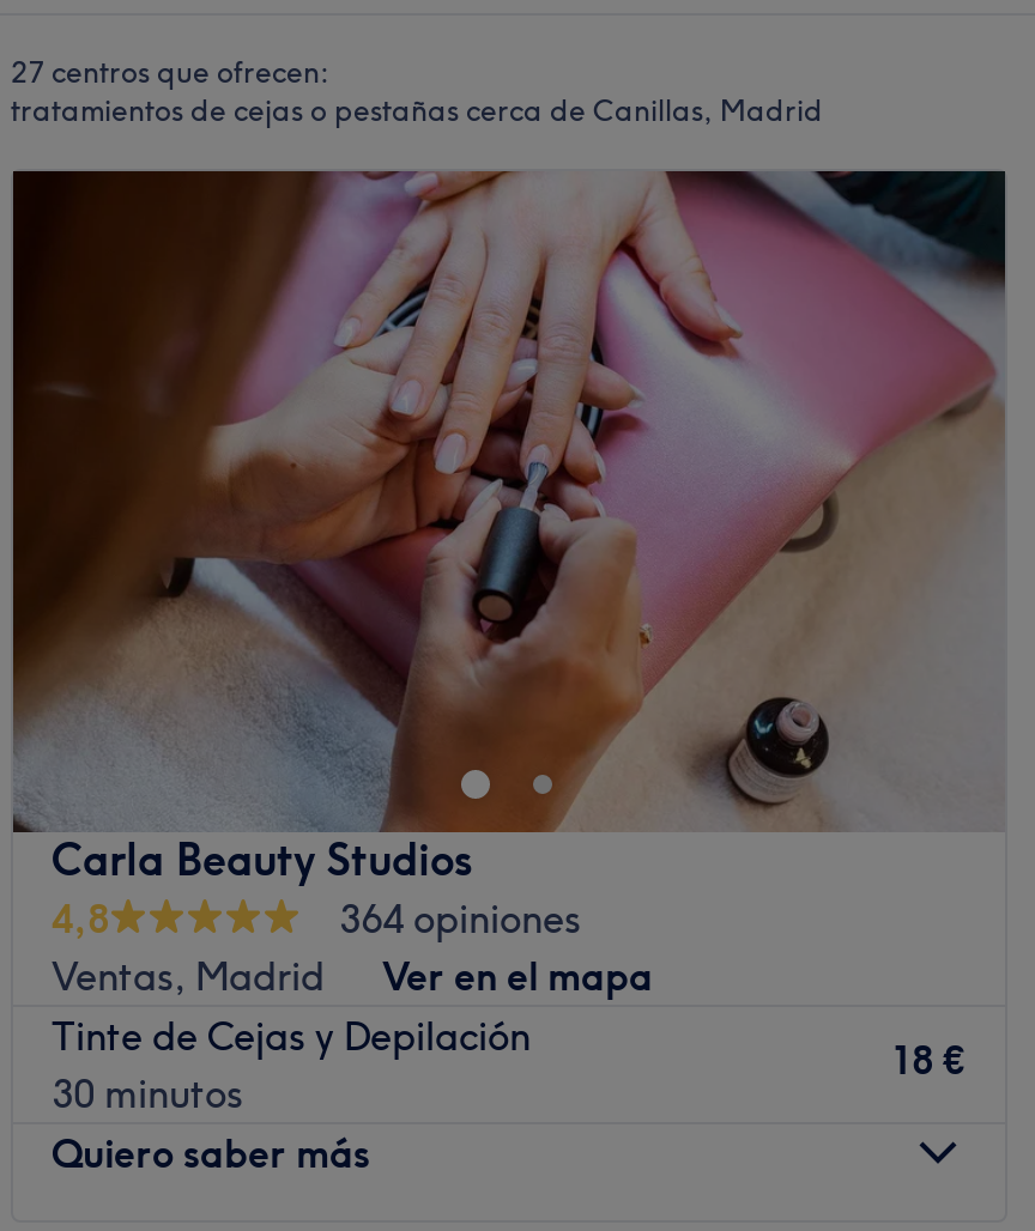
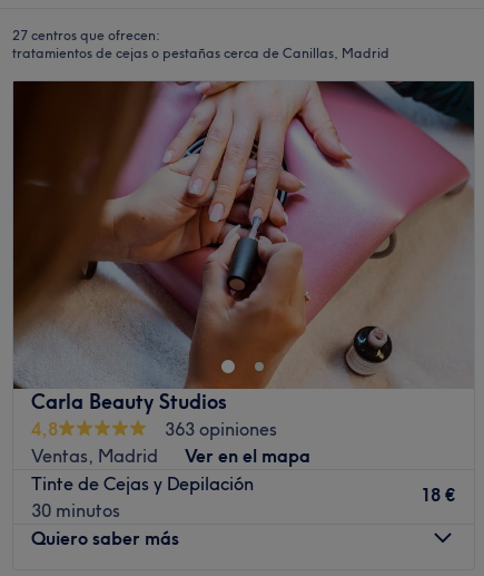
- 364 opiniones
+ 363 opiniones
